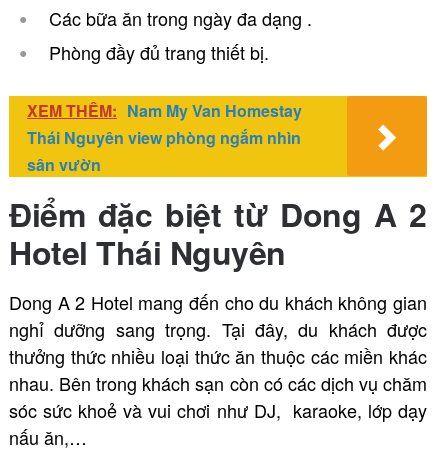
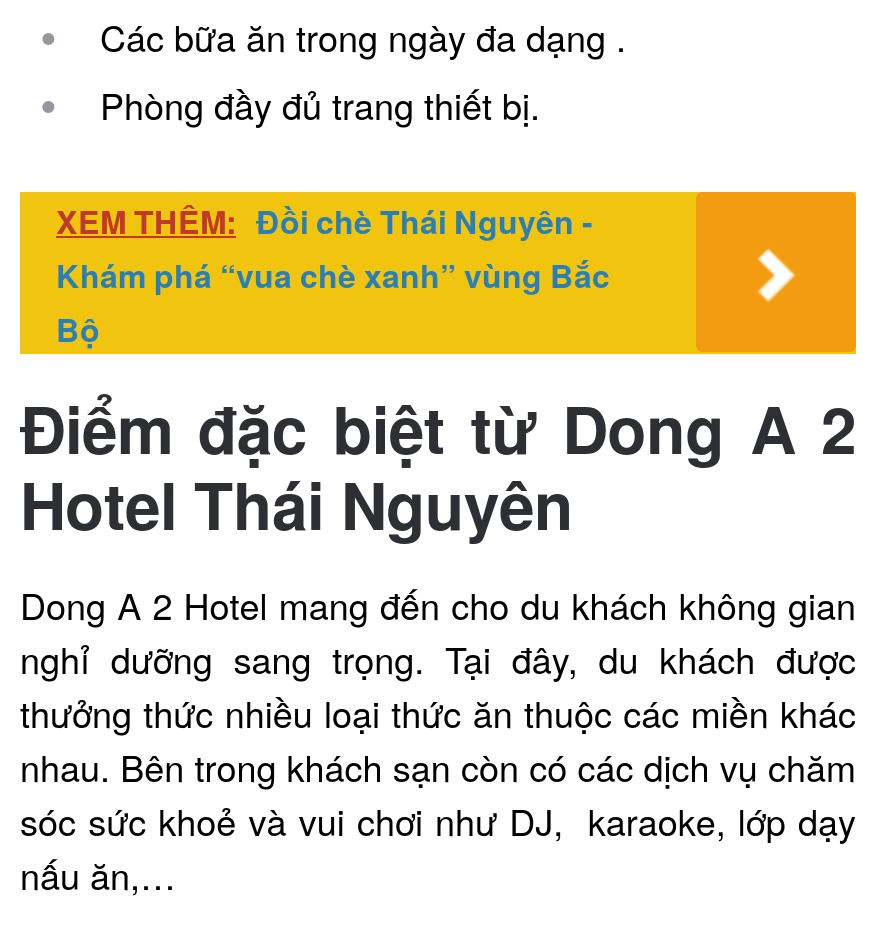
- XEM THÊM: Nam My Van Homestay
- Thái Nguyên view phòng ngắm nhìn
- sân vườn
+ XEM THÊM: Đồi chè Thái Nguyên -
+ Khám phá “vua chè xanh” vùng Bắc
+ Bộ
